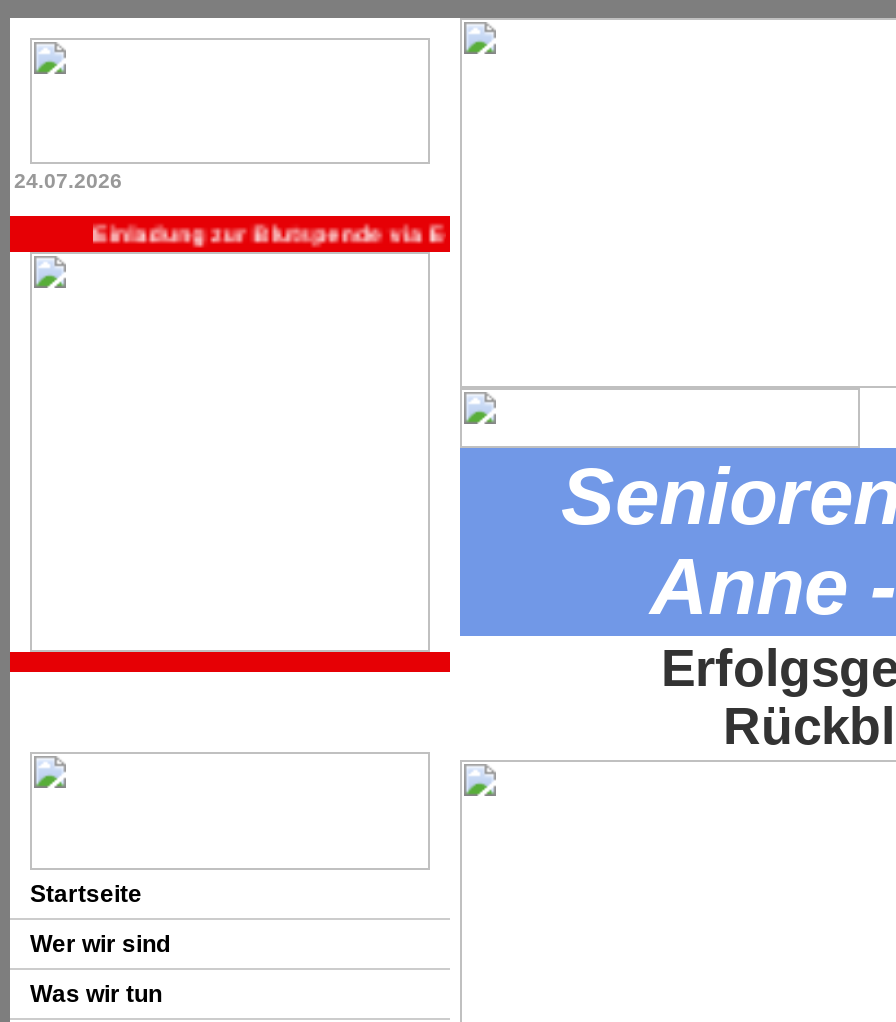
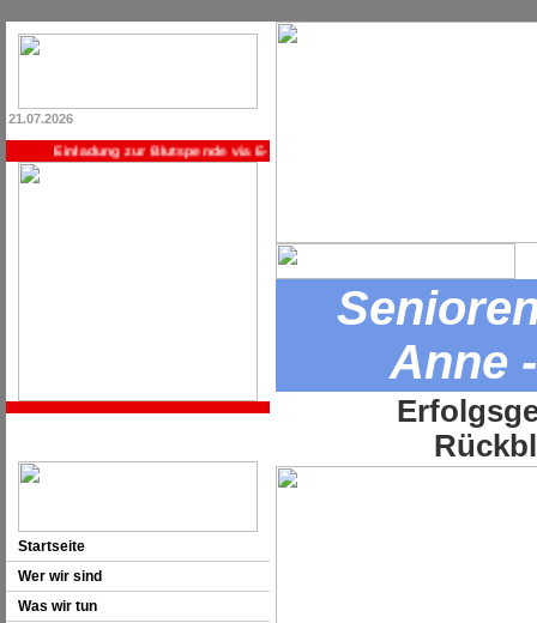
- 24.07.2026
+ 21.07.2026
